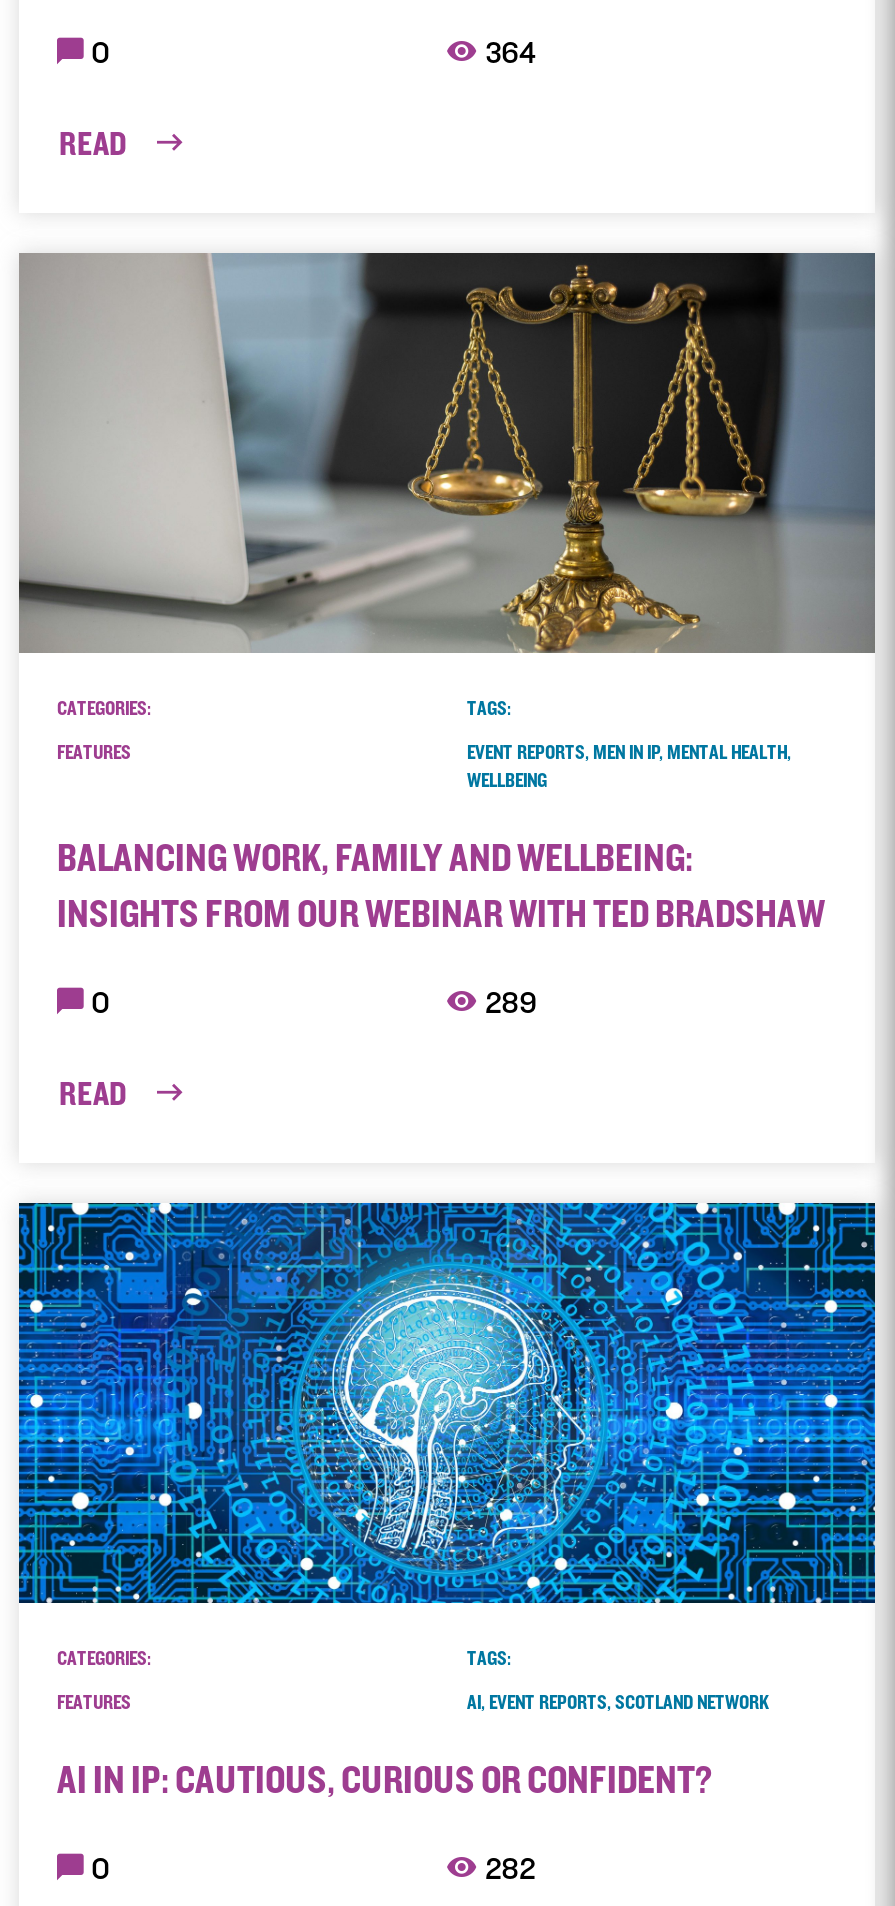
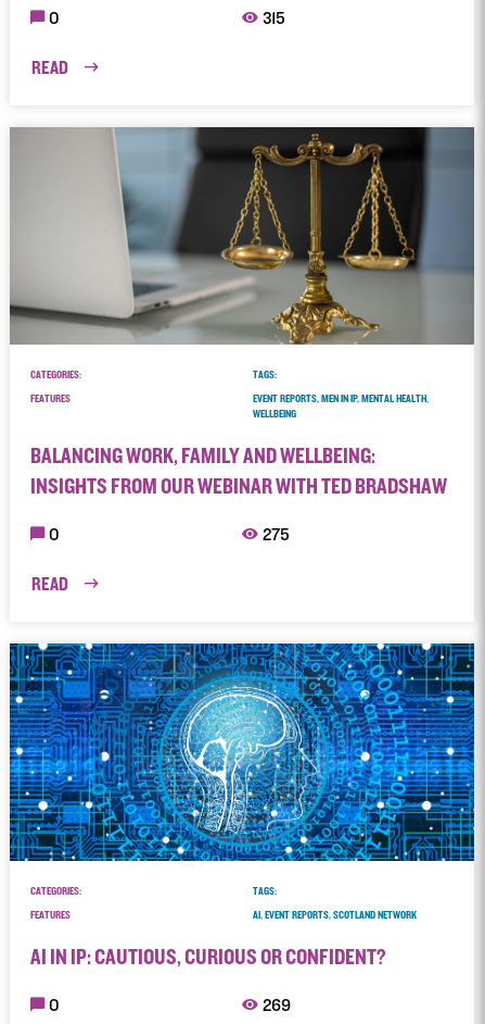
- 364
+ 315

- 289
+ 275

- 282
+ 269
